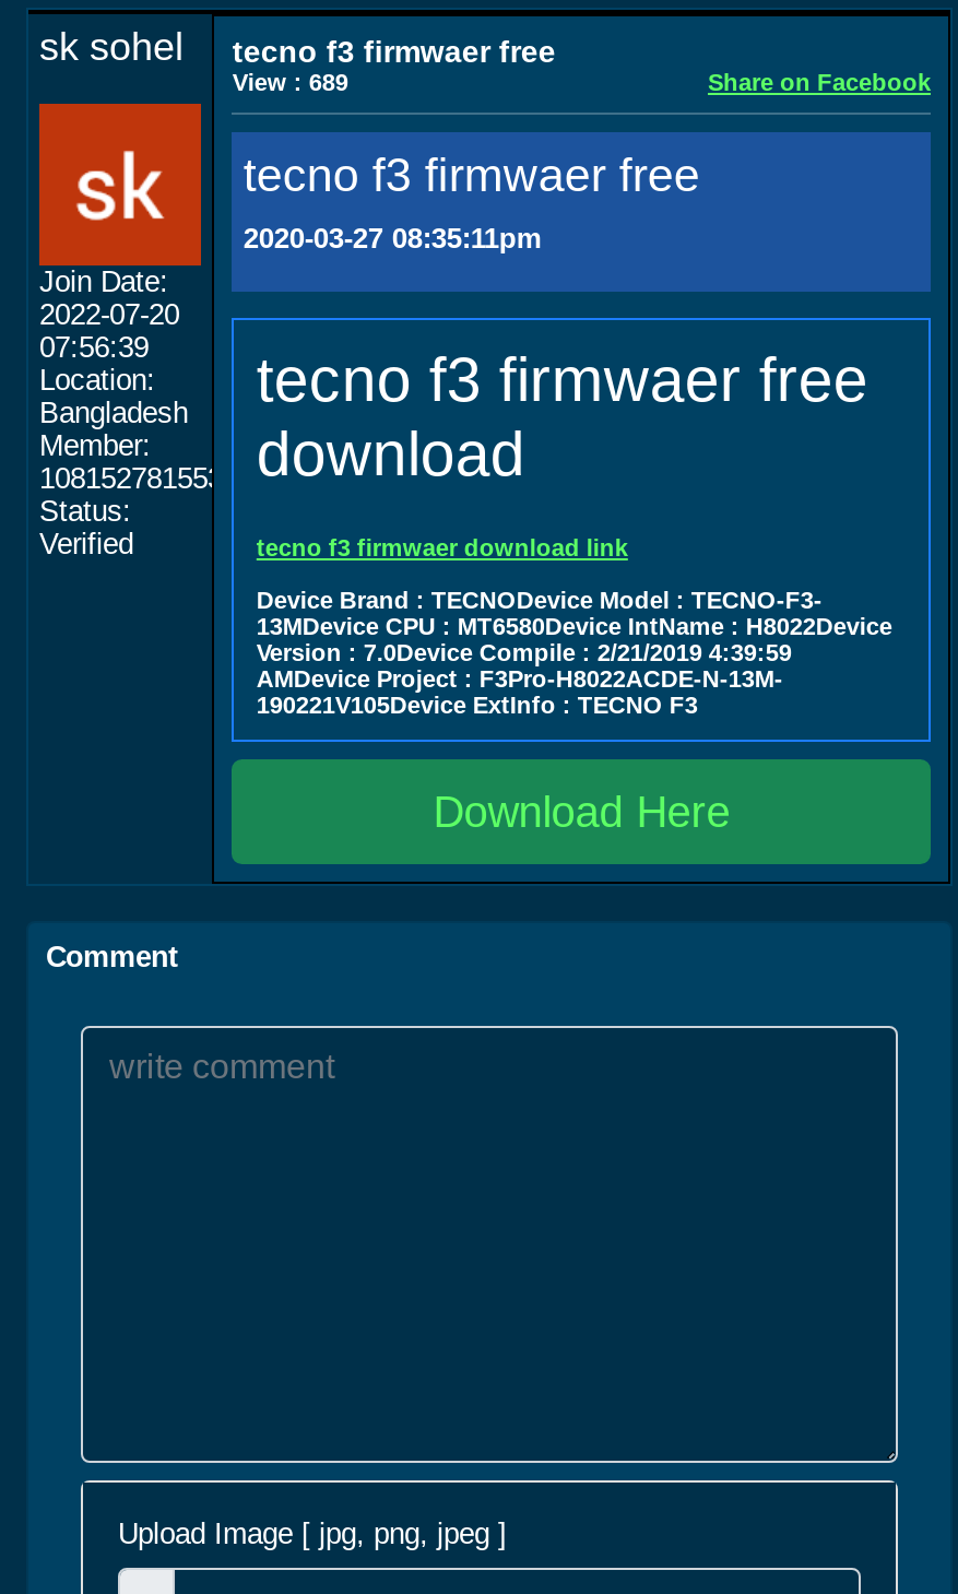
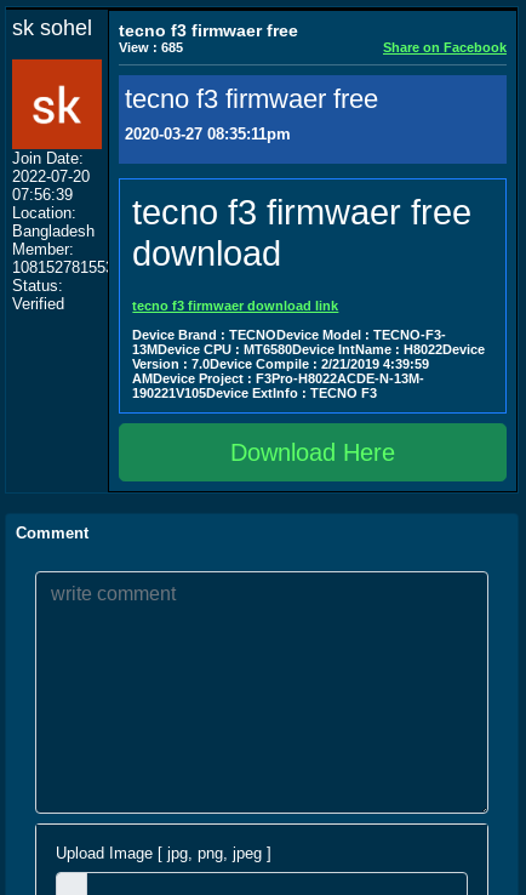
- View : 689
+ View : 685
